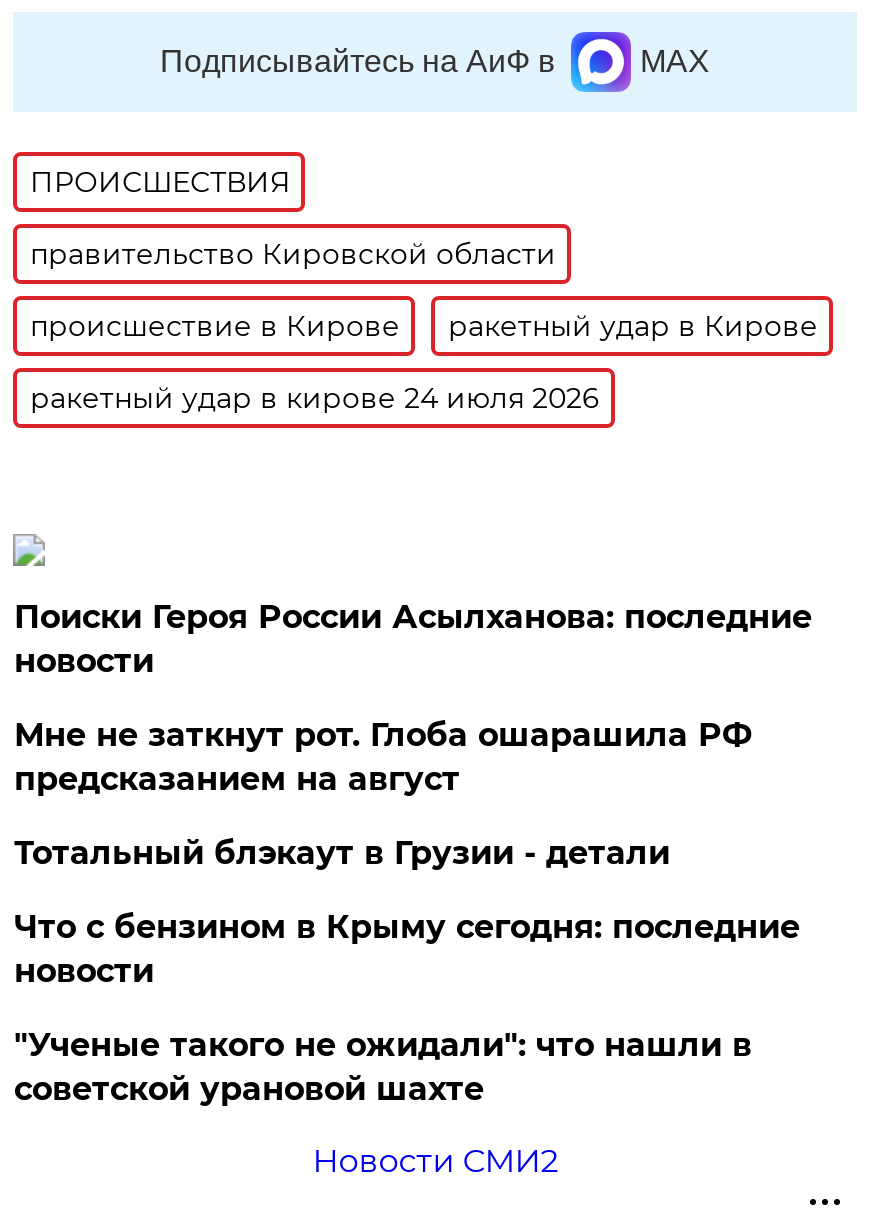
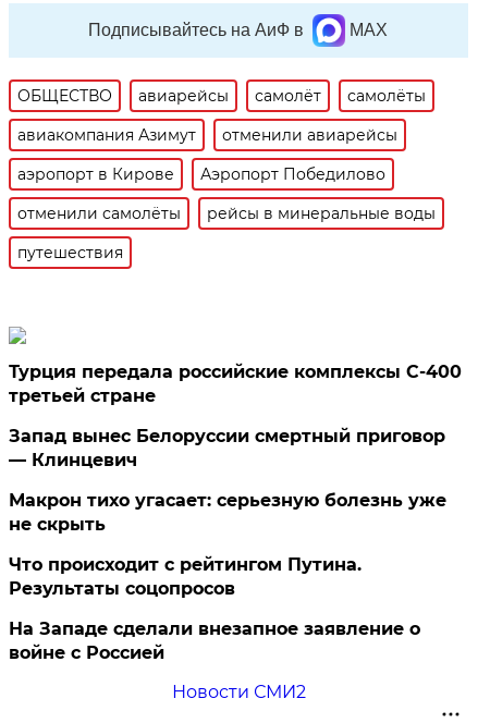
- ПРОИСШЕСТВИЯ
- правительство Кировской области
- происшествие в Кирове
- ракетный удар в Кирове
- ракетный удар в кирове 24 июля 2026
+ ОБЩЕСТВО
+ авиарейсы
+ самолёт
+ самолёты
+ авиакомпания Азимут
+ отменили авиарейсы
+ аэропорт в Кирове
+ Аэропорт Победилово
+ отменили самолёты
+ рейсы в минеральные воды
+ путешествия

- Поиски Героя России Асылханова: последние
- новости
- Мне не заткнут рот. Глоба ошарашила РФ
- предсказанием на август
- Тотальный блэкаут в Грузии - детали
- Что с бензином в Крыму сегодня: последние
- новости
- "Ученые такого не ожидали": что нашли в
- советской урановой шахте
+ Турция передала российские комплексы С-400
+ третьей стране
+ Запад вынес Белоруссии смертный приговор
+ — Клинцевич
+ Макрон тихо угасает: серьезную болезнь уже
+ не скрыть
+ Что происходит с рейтингом Путина.
+ Результаты соцопросов
+ На Западе сделали внезапное заявление о
+ войне с Россией
